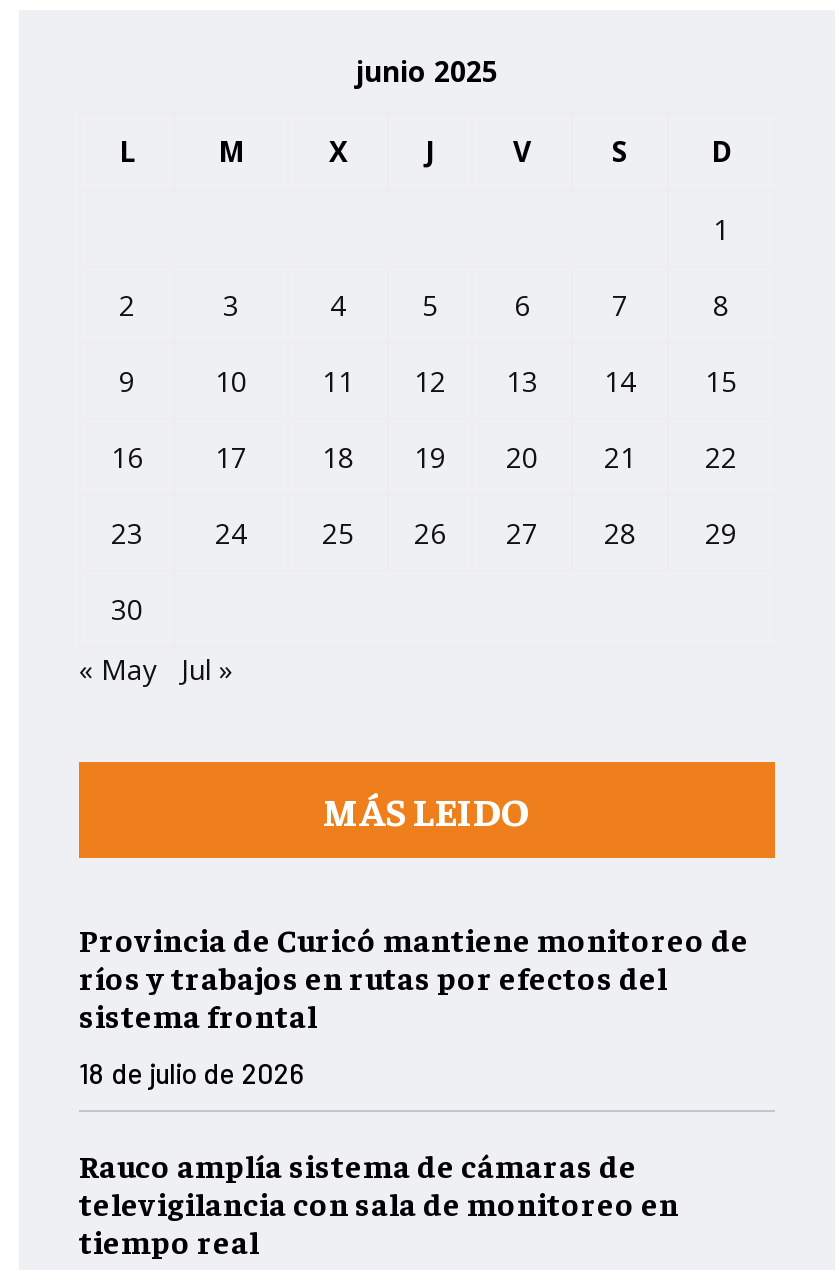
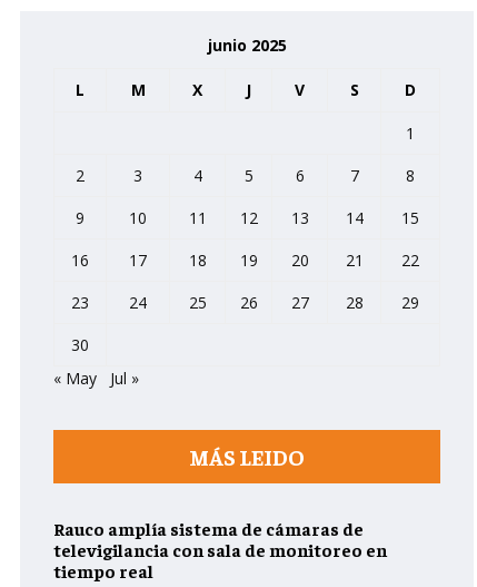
- Provincia de Curicó mantiene monitoreo de
- ríos y trabajos en rutas por efectos del
- sistema frontal
- 18 de julio de 2026
